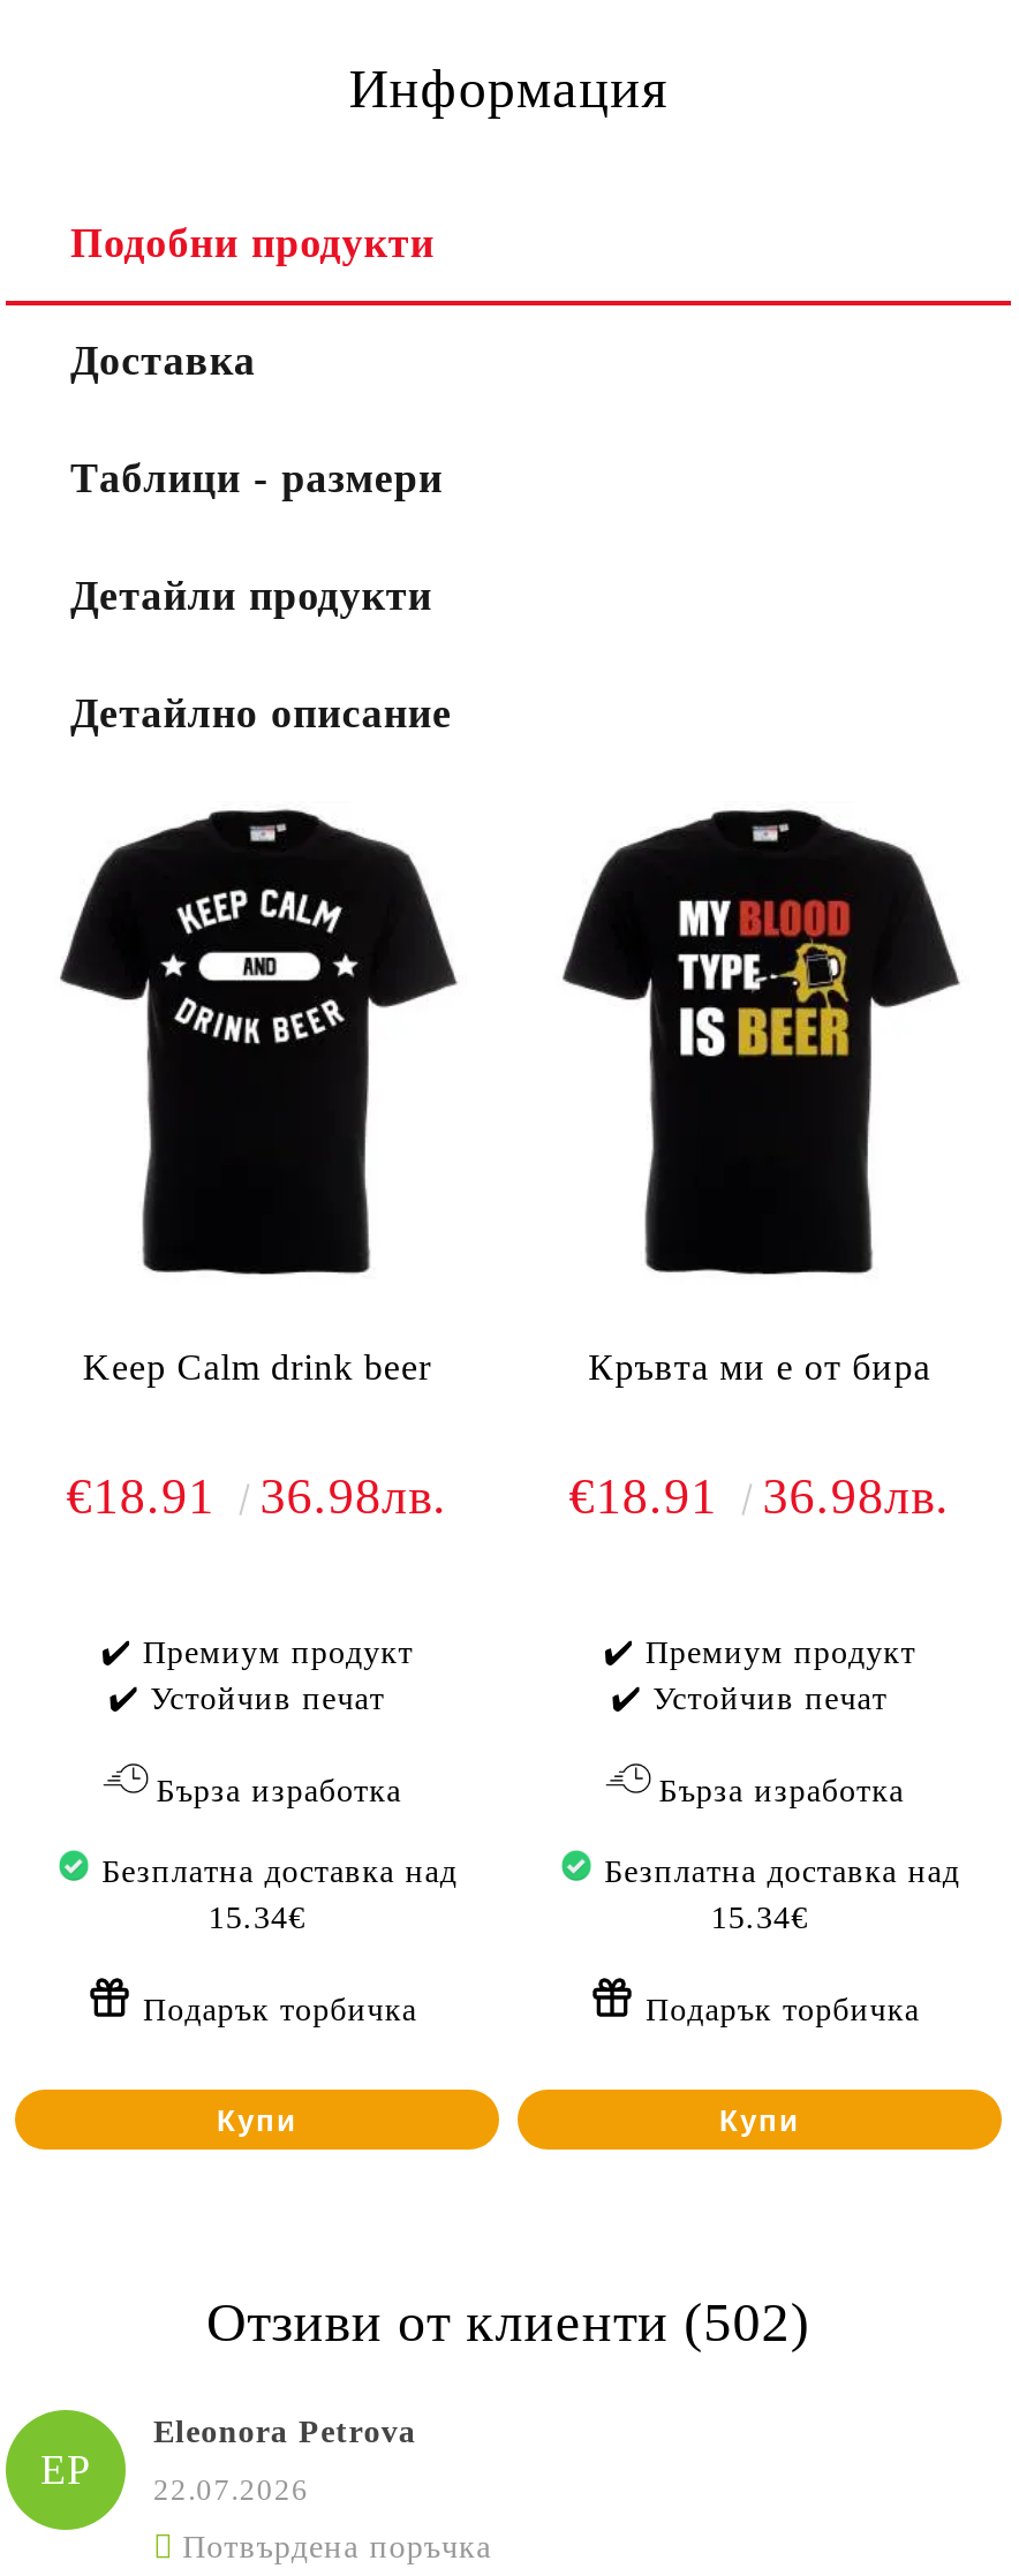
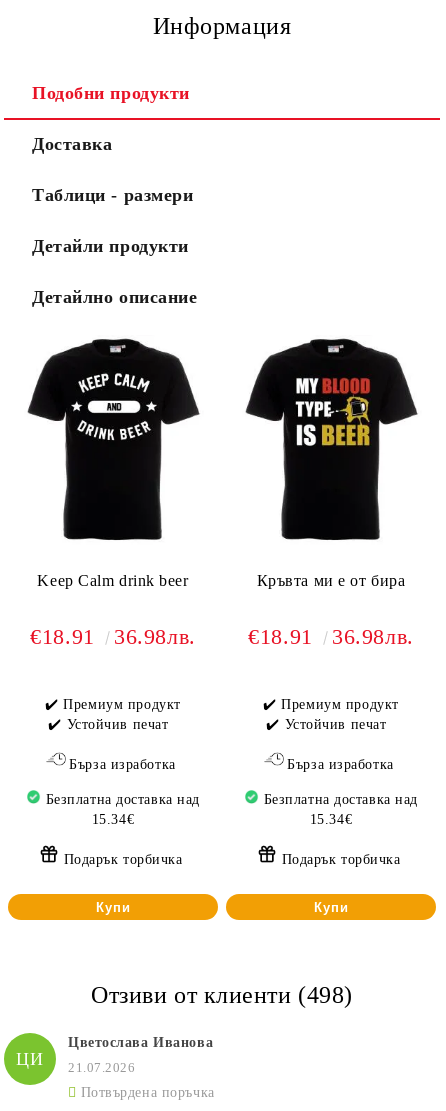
- Отзиви от клиенти (502)
+ Отзиви от клиенти (498)

- Eleonora Petrova
+ Цветослава Иванова

- EP
+ ЦИ

- 22.07.2026
+ 21.07.2026
